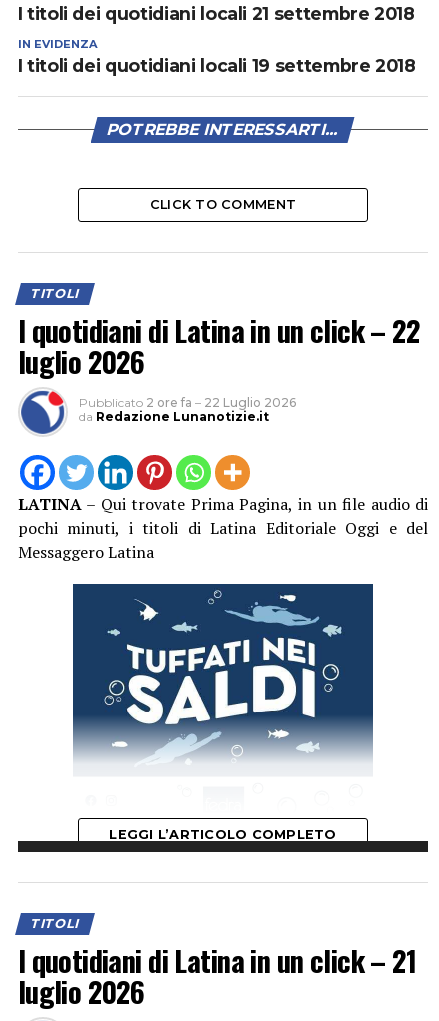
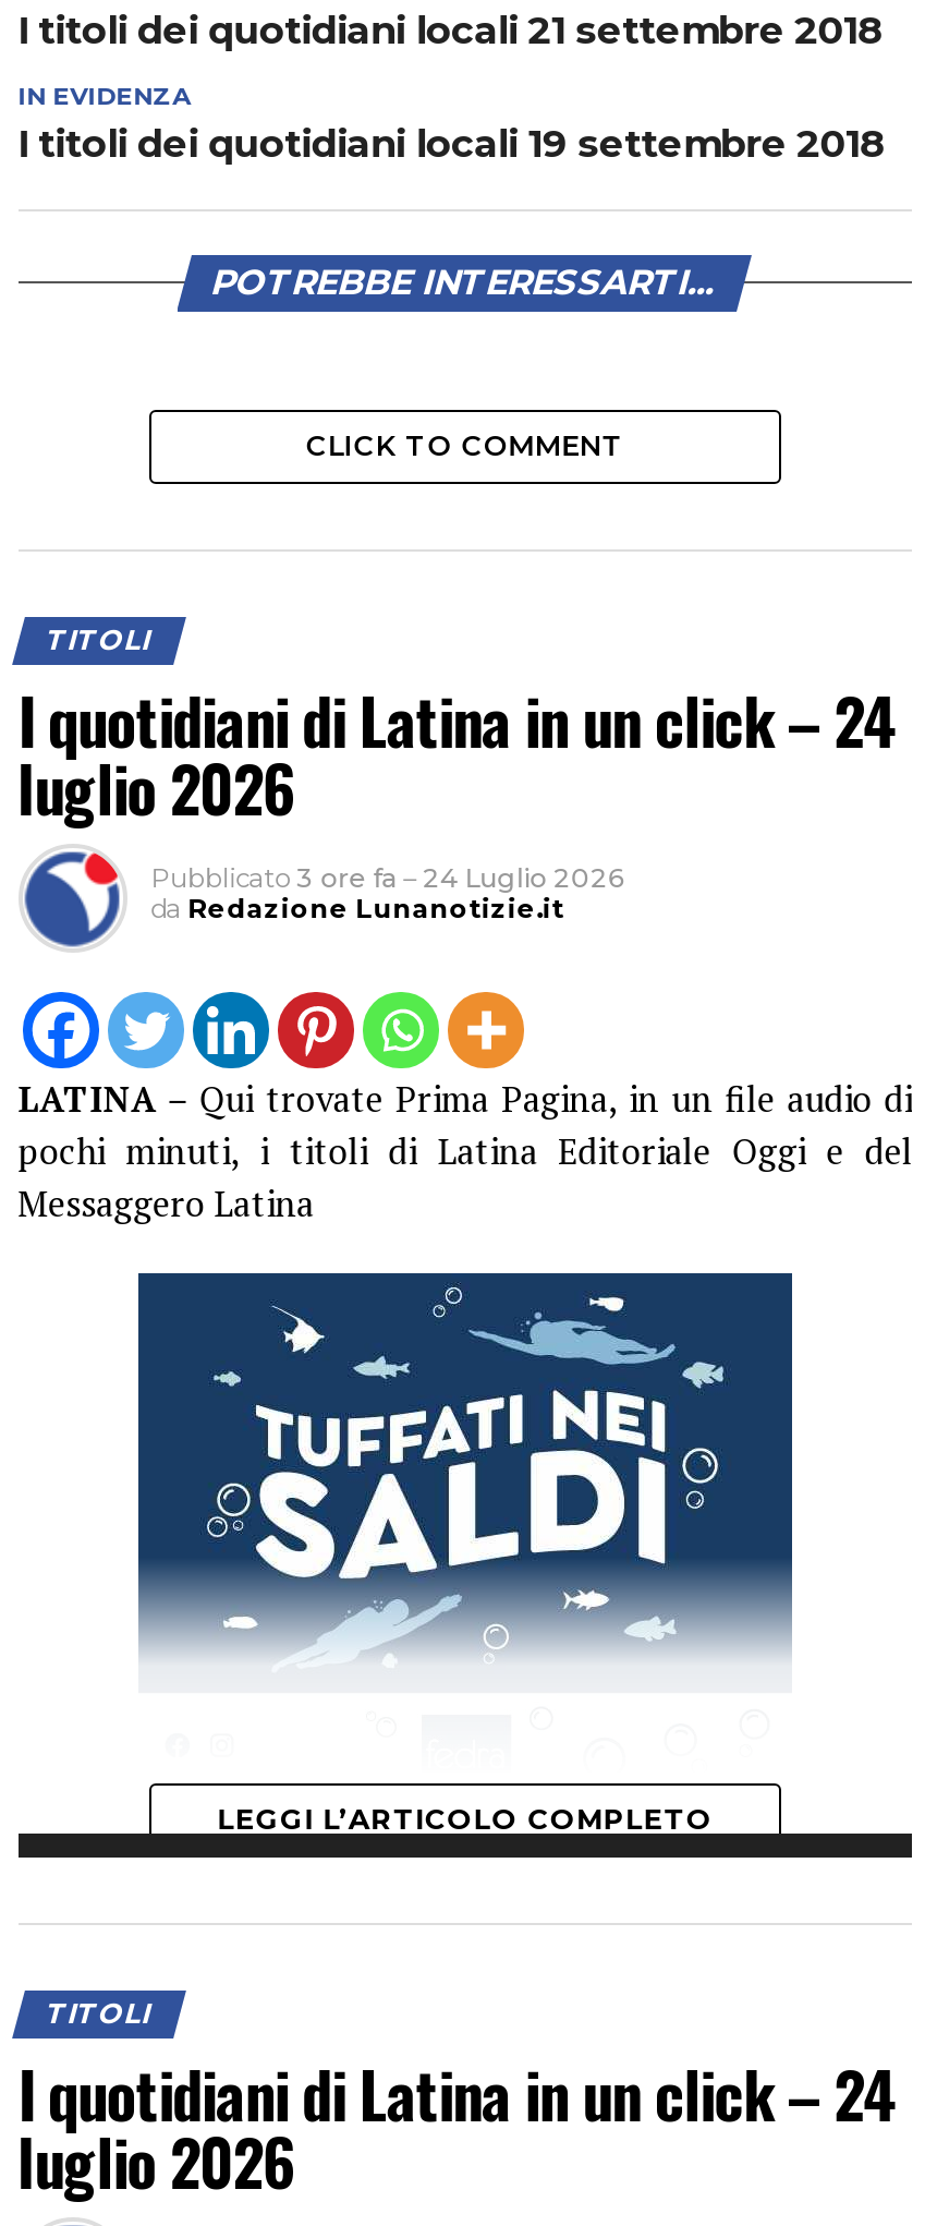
- I quotidiani di Latina in un click – 22
+ I quotidiani di Latina in un click – 24

- Pubblicato 2 ore fa – 22 Luglio 2026
+ Pubblicato 3 ore fa – 24 Luglio 2026

- I quotidiani di Latina in un click – 21
+ I quotidiani di Latina in un click – 24
